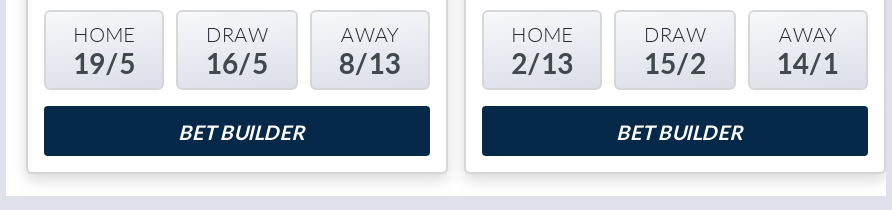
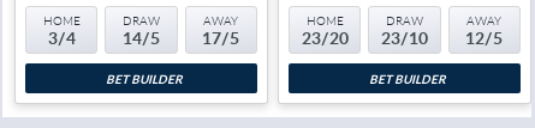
- 19/5
+ 3/4

- 16/5
+ 14/5

- 8/13
+ 17/5

- 2/13
+ 23/20

- 15/2
+ 23/10

- 14/1
+ 12/5
